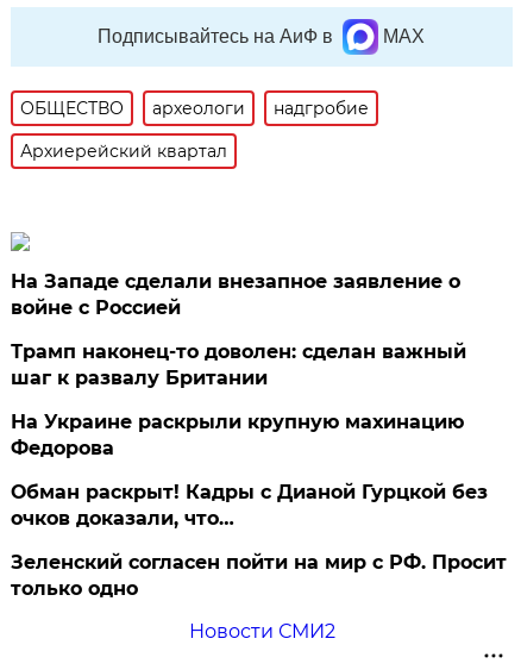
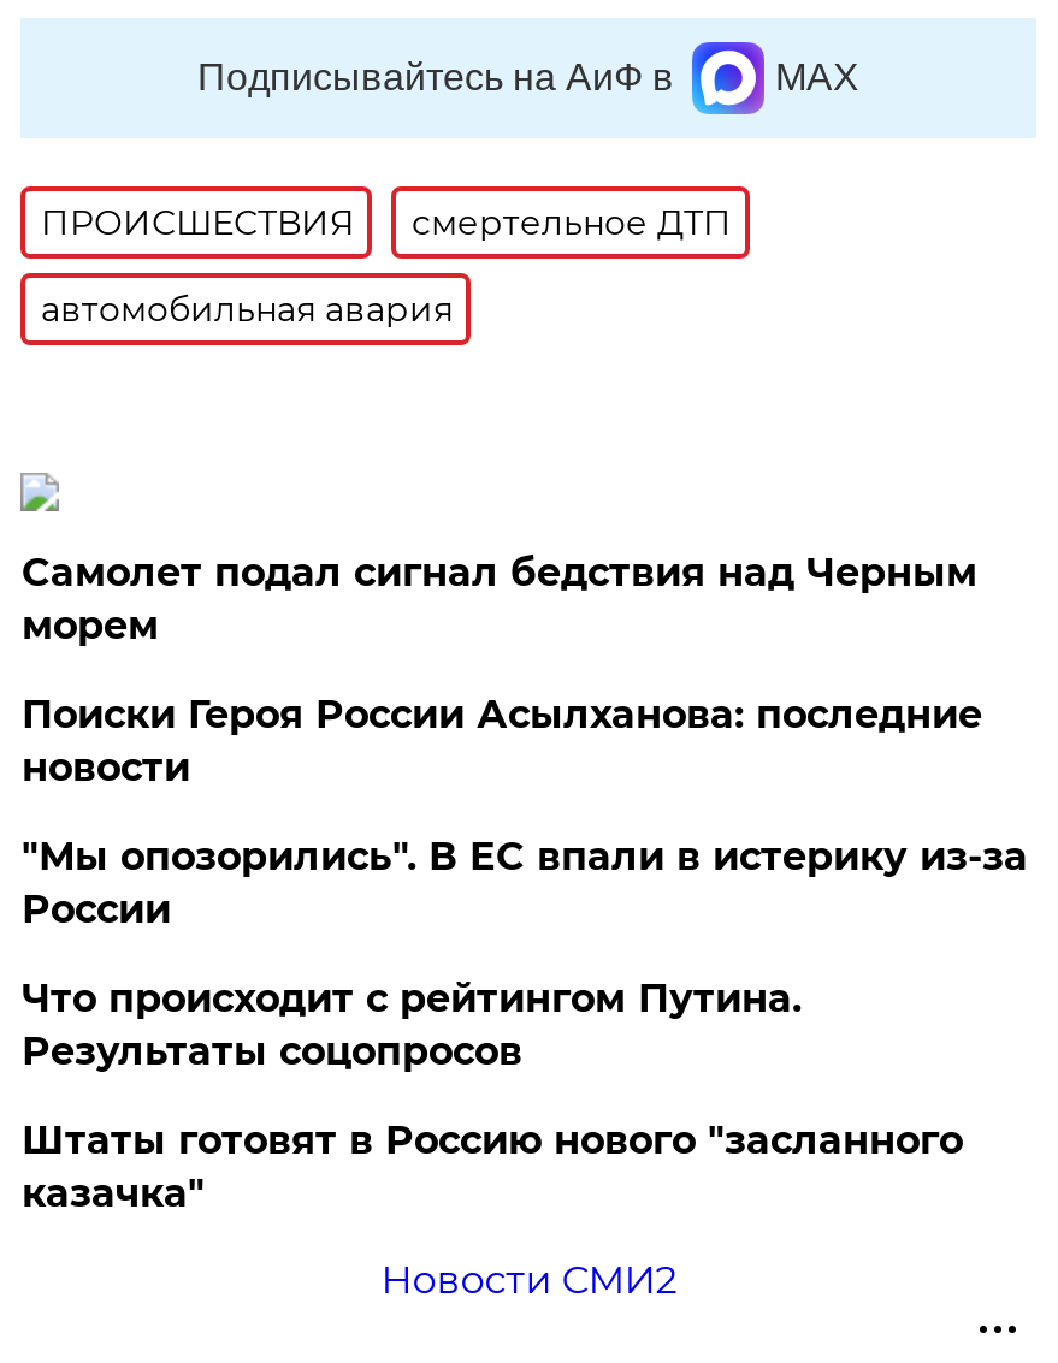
- ОБЩЕСТВО
- археологи
- надгробие
+ ПРОИСШЕСТВИЯ
+ смертельное ДТП

- Архиерейский квартал
+ автомобильная авария

- На Западе сделали внезапное заявление о
- войне с Россией
+ Самолет подал сигнал бедствия над Черным
+ морем

- Трамп наконец-то доволен: сделан важный
- шаг к развалу Британии
+ Поиски Героя России Асылханова: последние
+ новости

- На Украине раскрыли крупную махинацию
- Федорова
+ "Мы опозорились". В ЕС впали в истерику из-за
+ России

- Обман раскрыт! Кадры с Дианой Гурцкой без
- очков доказали, что…
+ Что происходит с рейтингом Путина.
+ Результаты соцопросов

- Зеленский согласен пойти на мир с РФ. Просит
- только одно
+ Штаты готовят в Россию нового "засланного
+ казачка"
